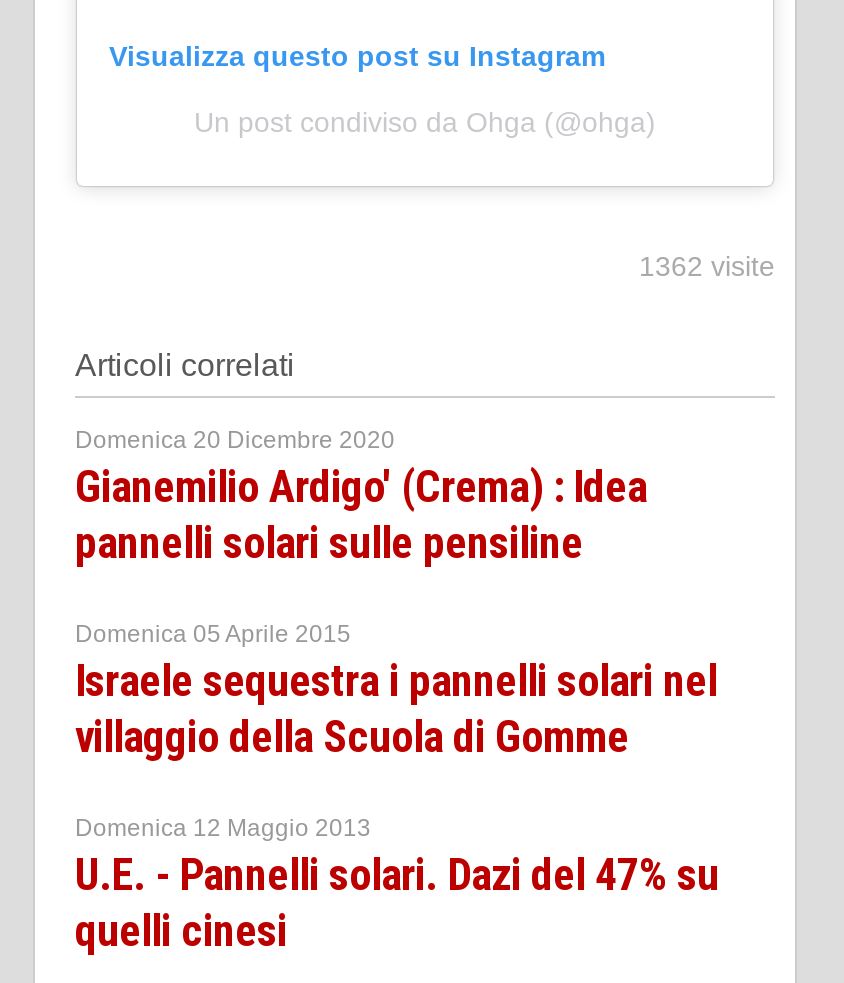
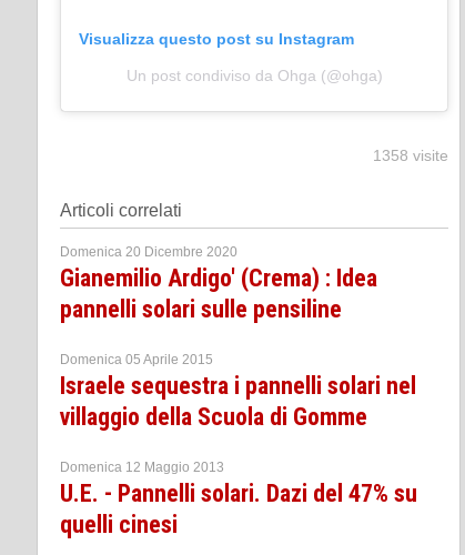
- 1362 visite
+ 1358 visite
